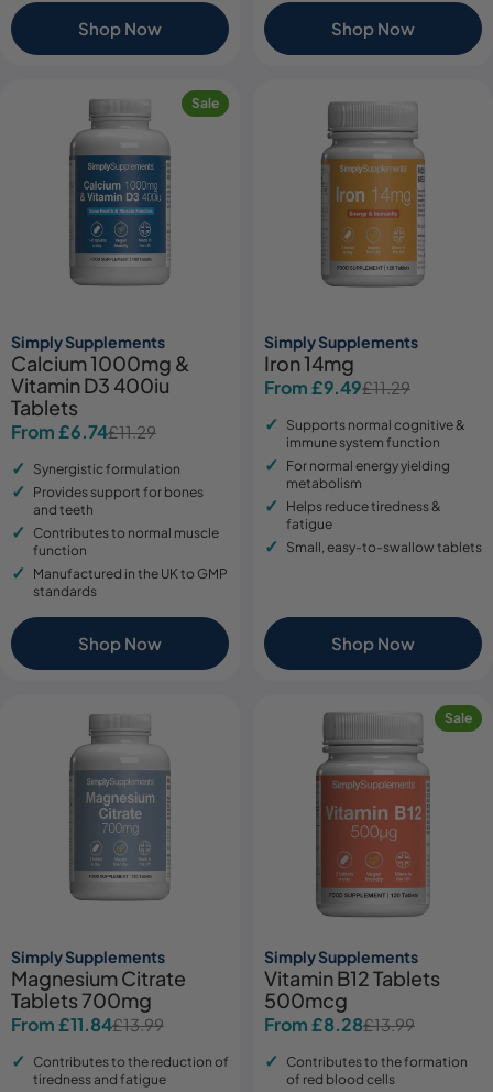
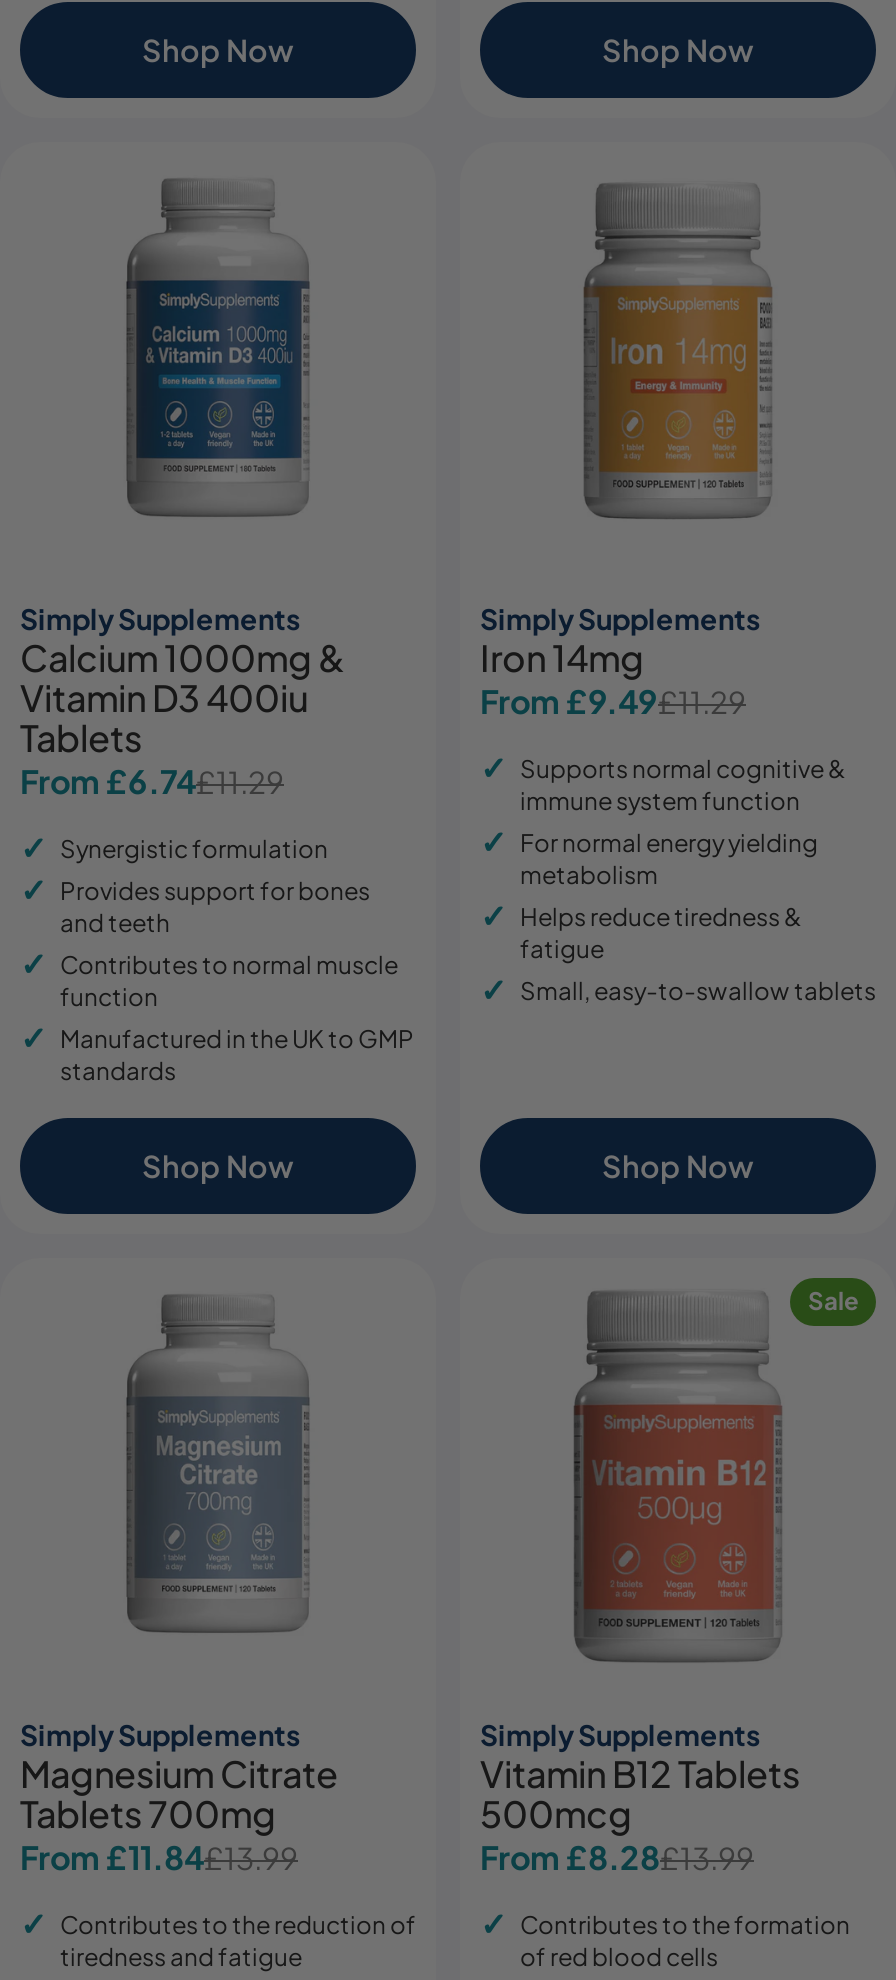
- Sale
